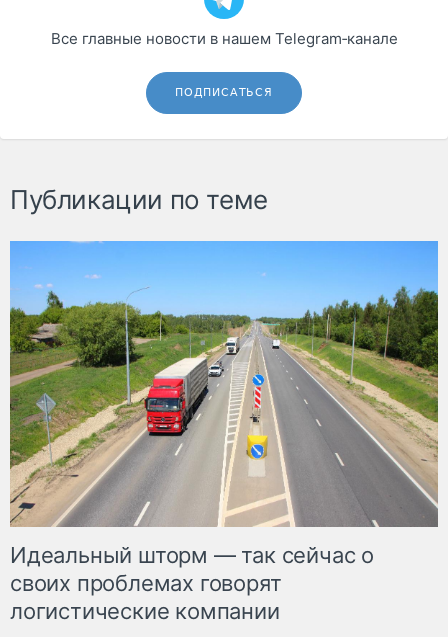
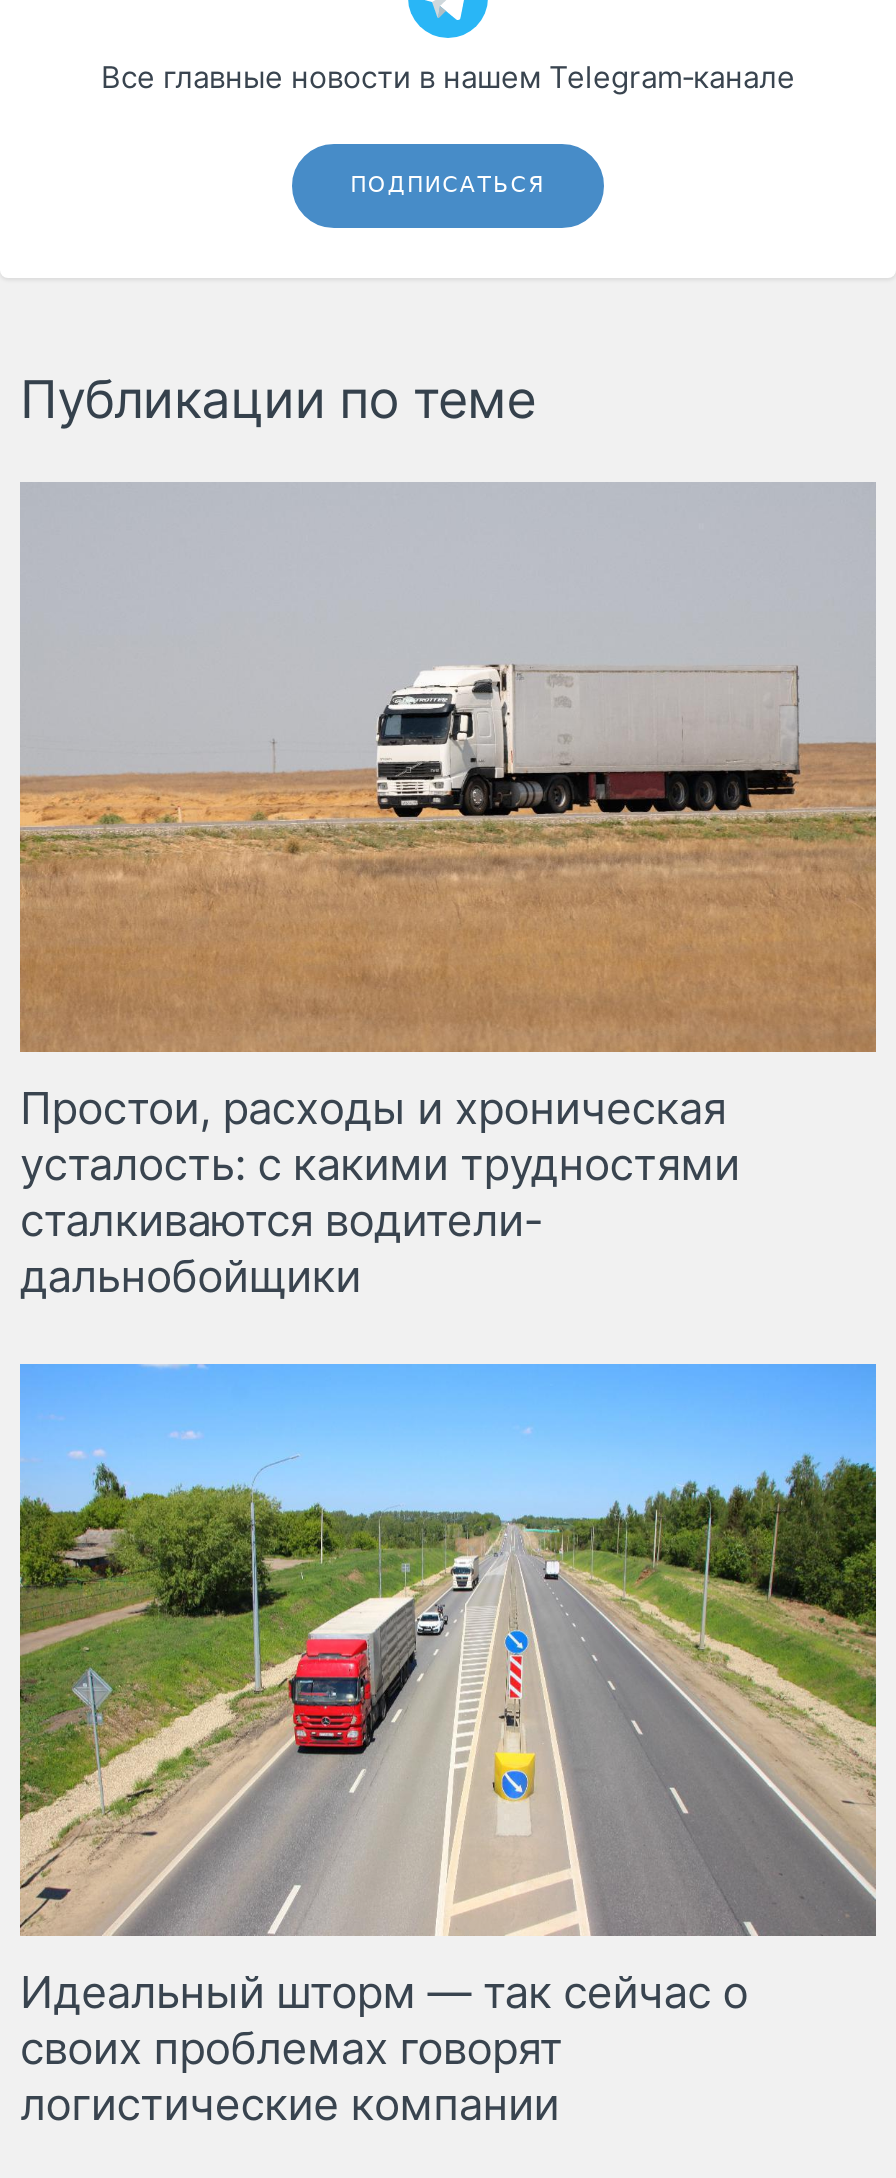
+ [image]
+ Простои, расходы и хроническая
+ усталость: с какими трудностями
+ сталкиваются водители-
+ дальнобойщики
